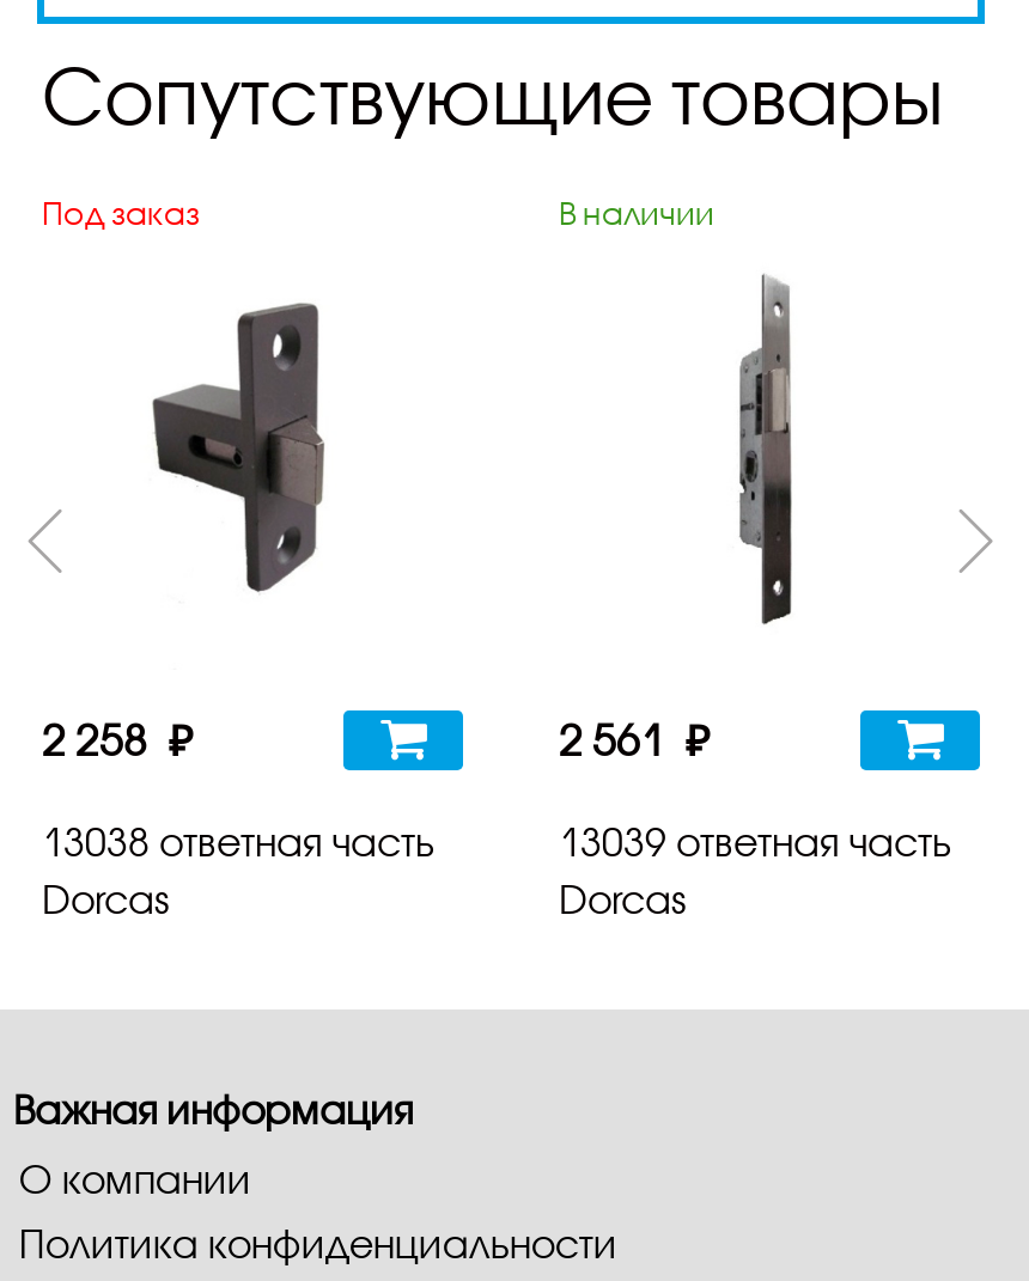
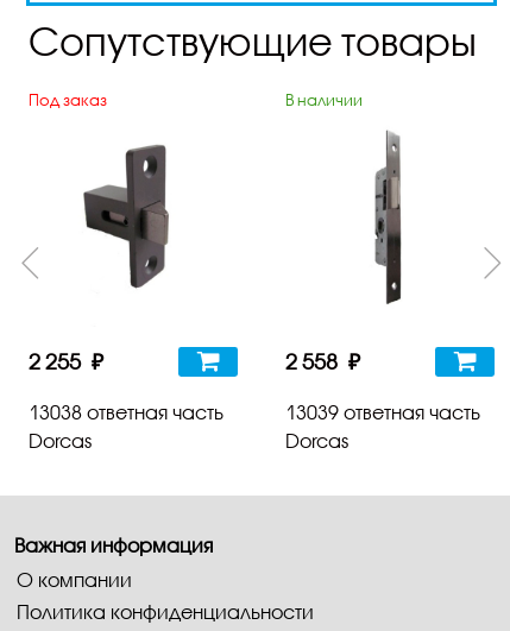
- 2 258 ₽
+ 2 255 ₽

- 2 561 ₽
+ 2 558 ₽
